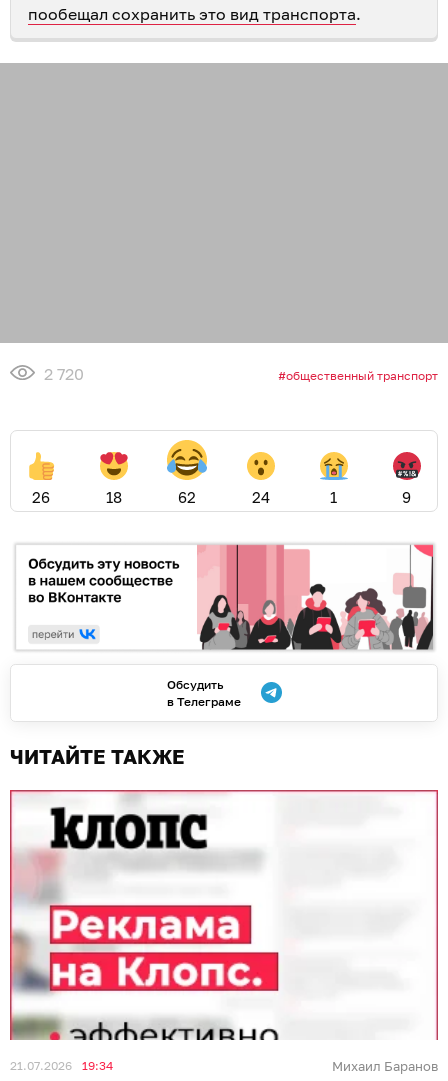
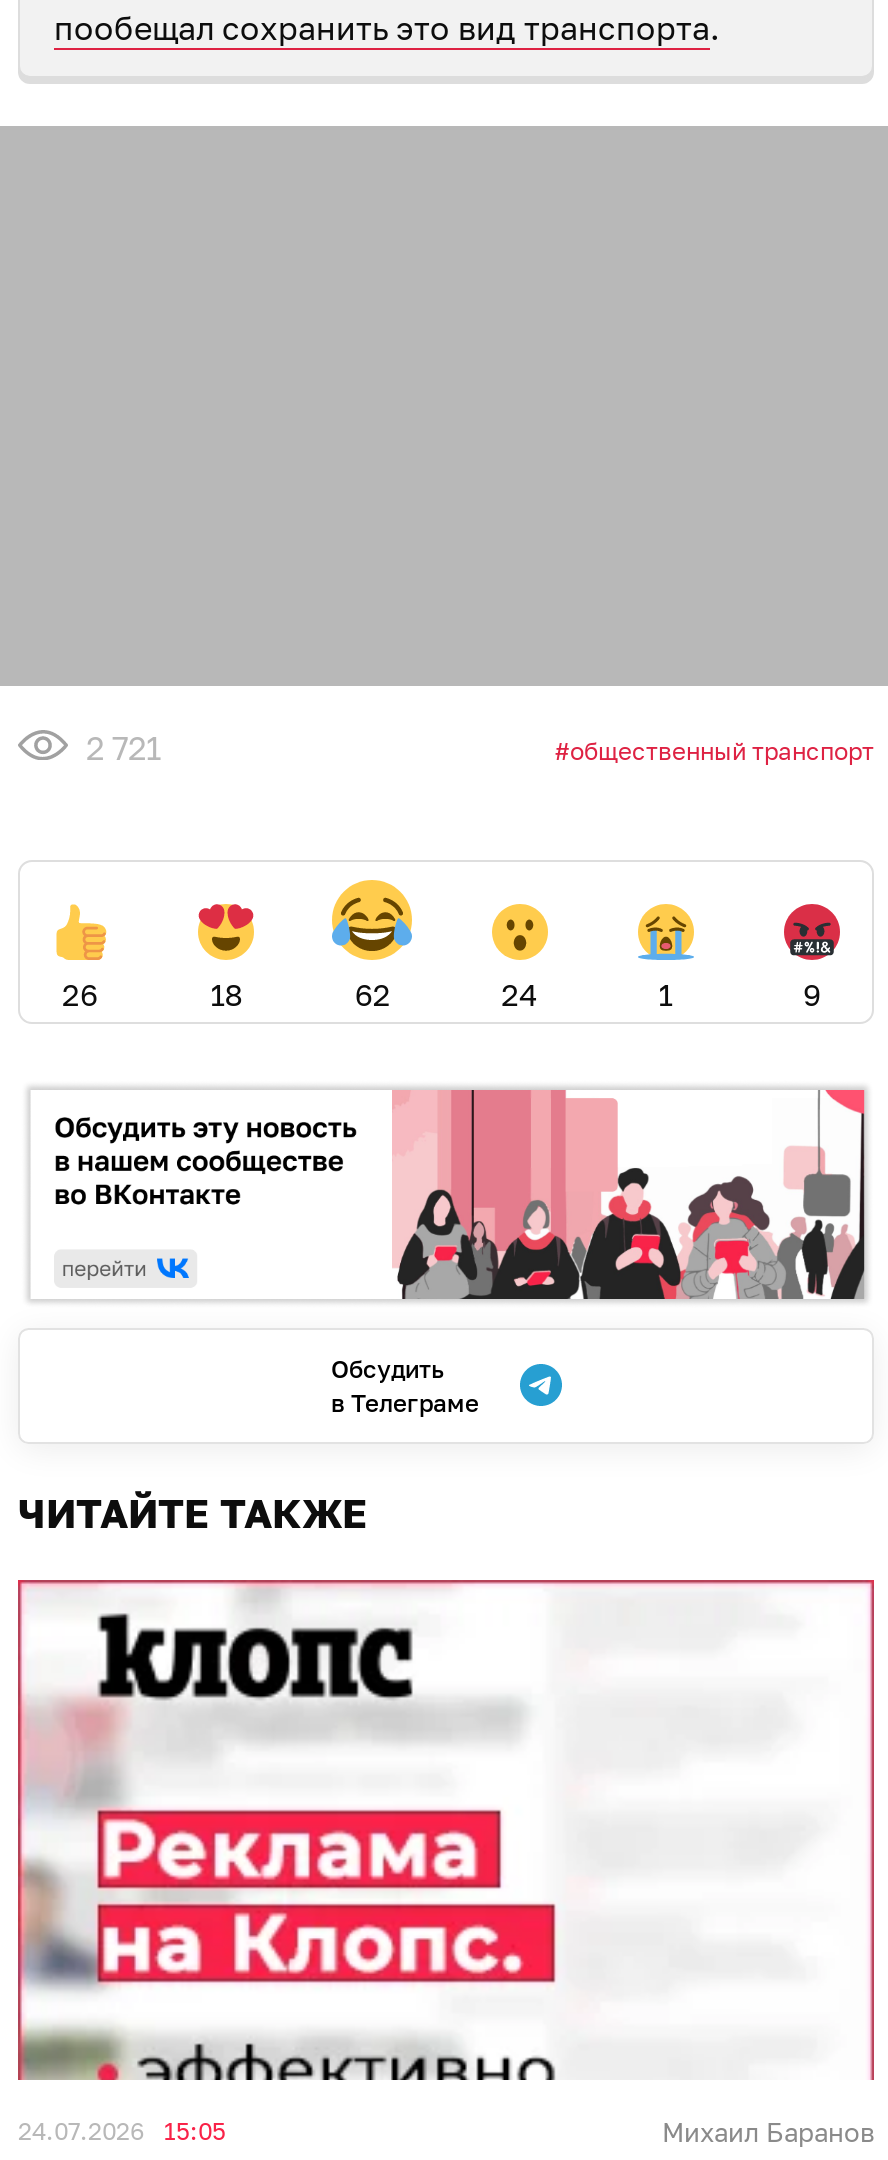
- 2 720
+ 2 721

- 21.07.2026
+ 24.07.2026

- 19:34
+ 15:05
